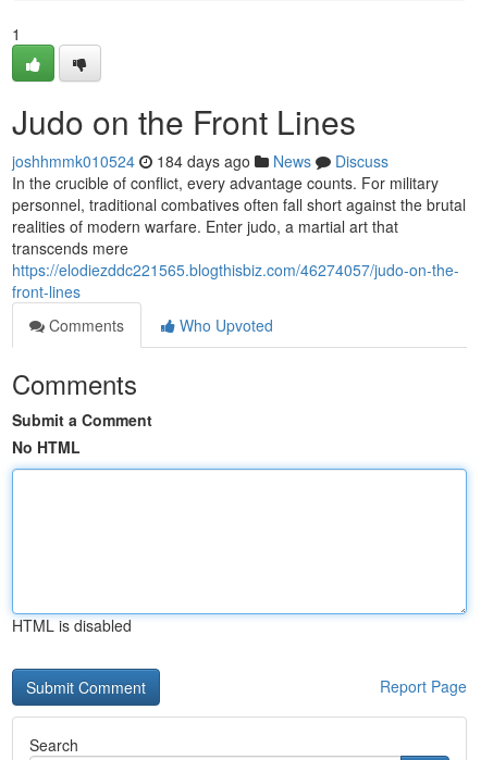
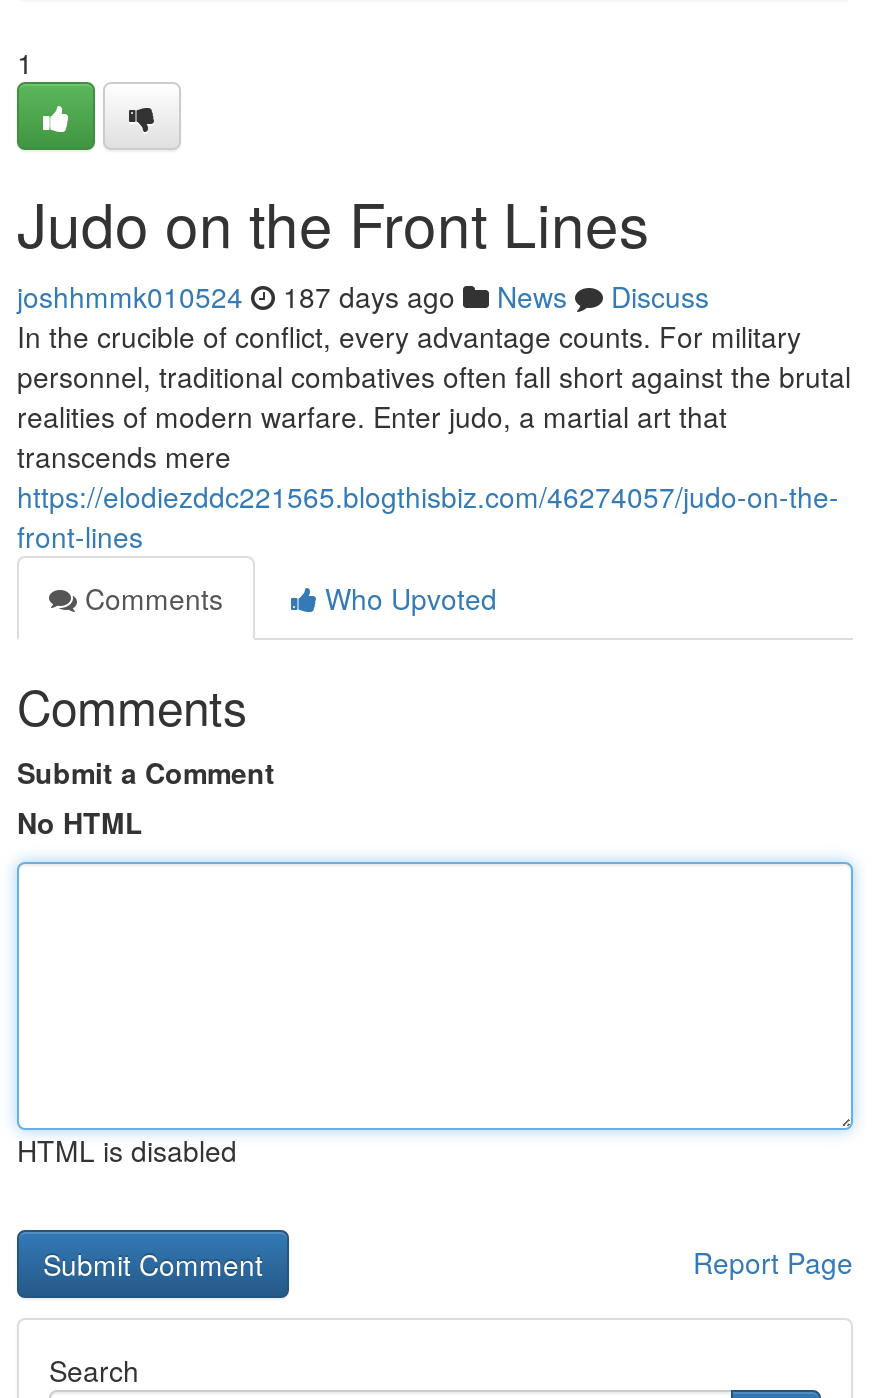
- joshhmmk010524 184 days ago News Discuss
+ joshhmmk010524 187 days ago News Discuss
